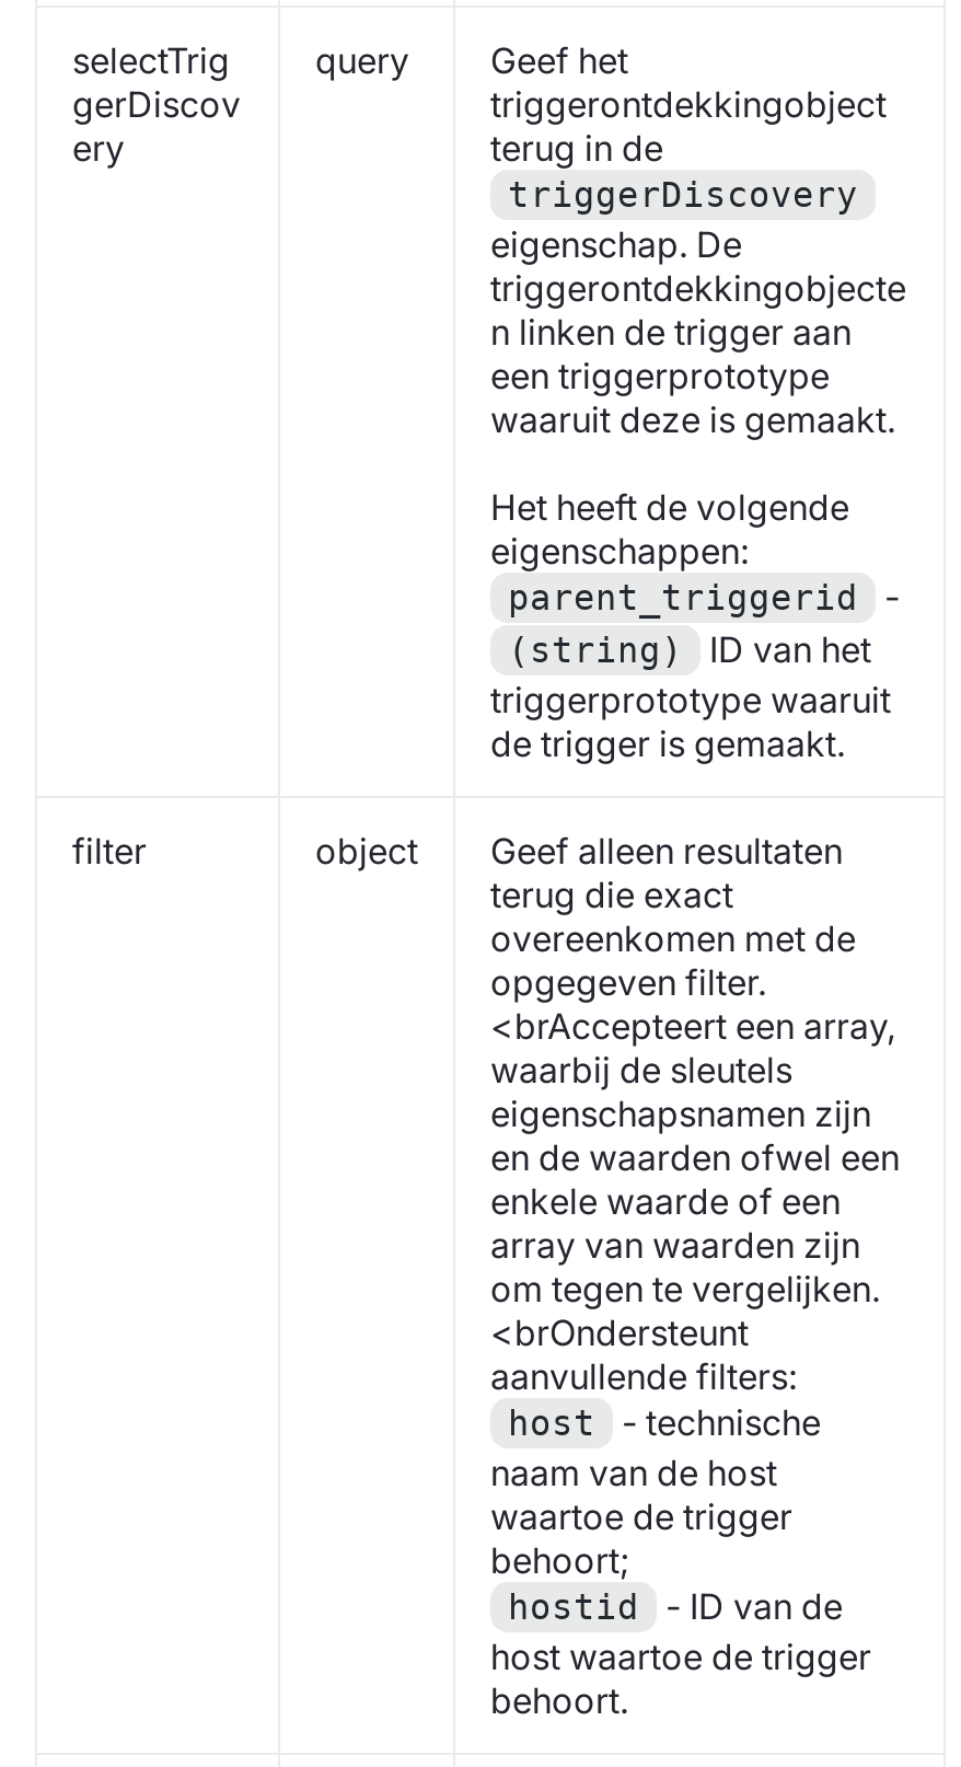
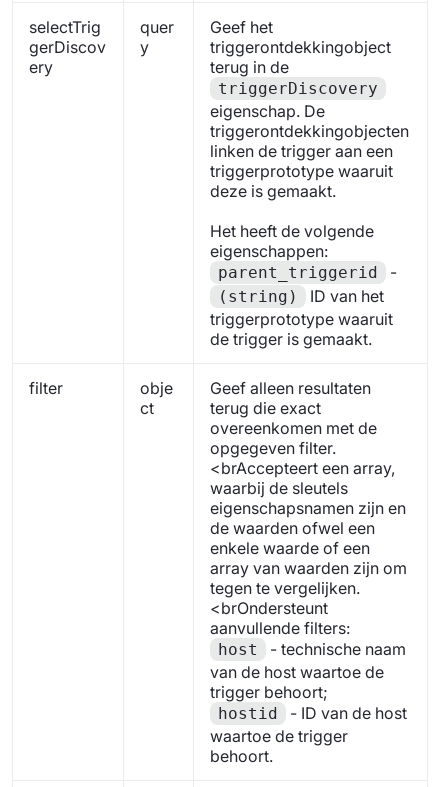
- host - technische
- naam van de host
+ host - technische naam
+ van de host waartoe de
+ trigger behoort;
+ hostid - ID van de host

moved down: waartoe de trigger

- behoort;
- hostid - ID van de
- host waartoe de trigger
